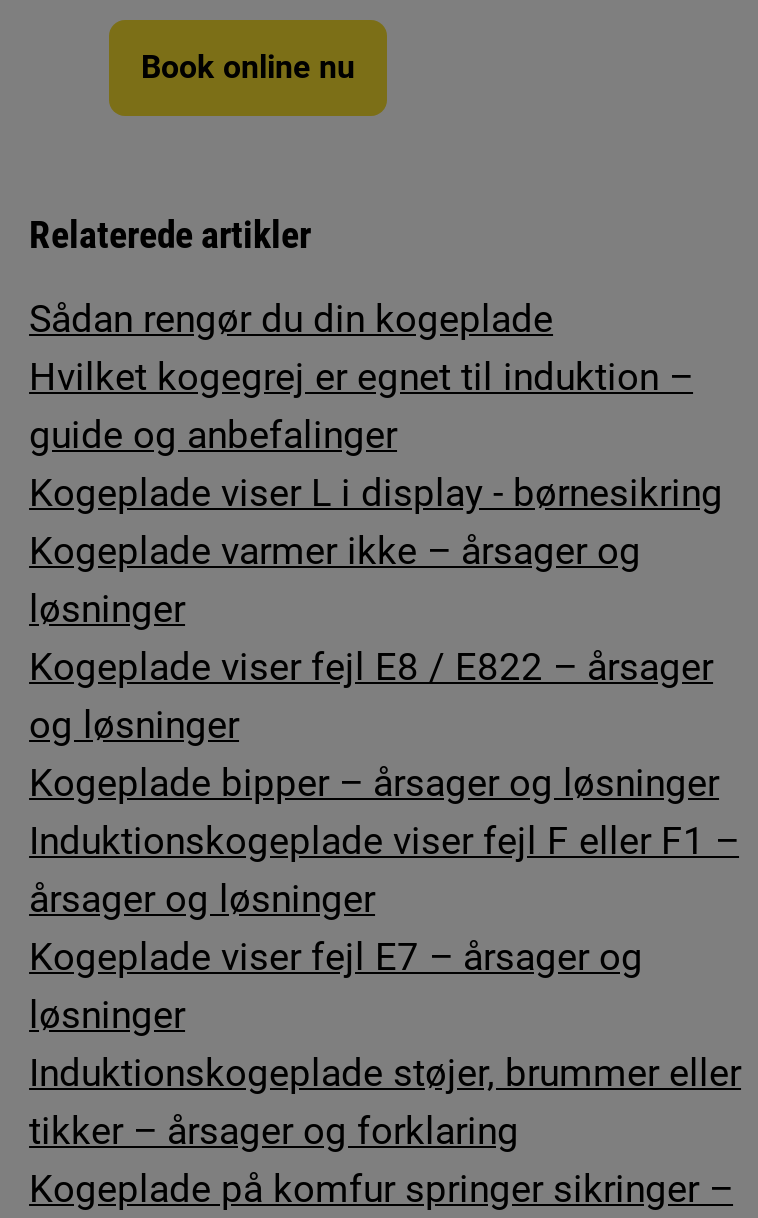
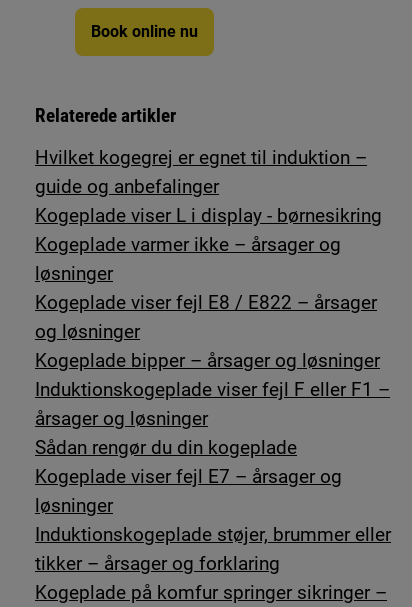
moved down: Sådan rengør du din kogeplade

moved up: Hvilket kogegrej er egnet til induktion – | guide og anbefalinger | Kogeplade viser L i display - børnesikring | ... | Induktionskogeplade viser fejl F eller F1 – | årsager og løsninger
